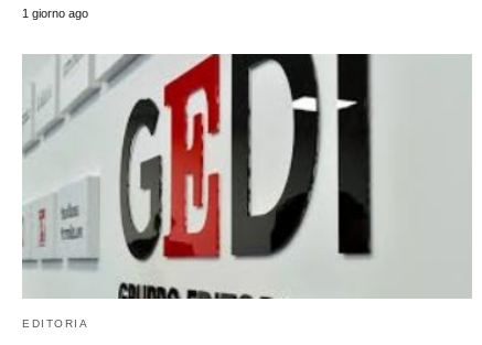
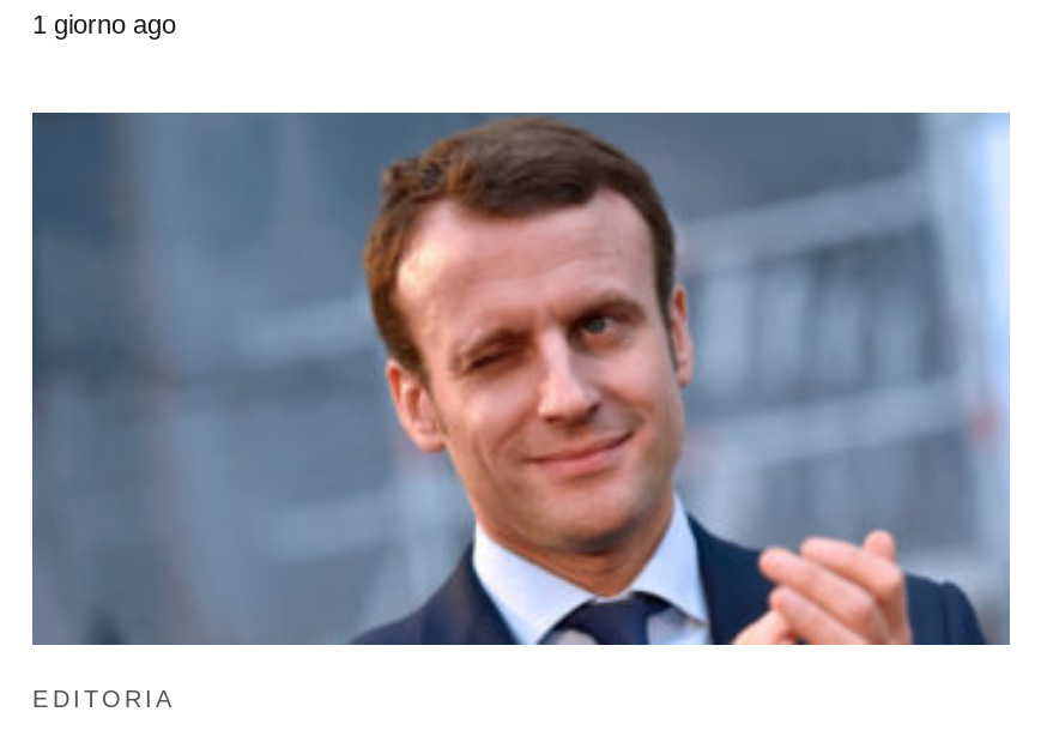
- [image]
+ [image]
